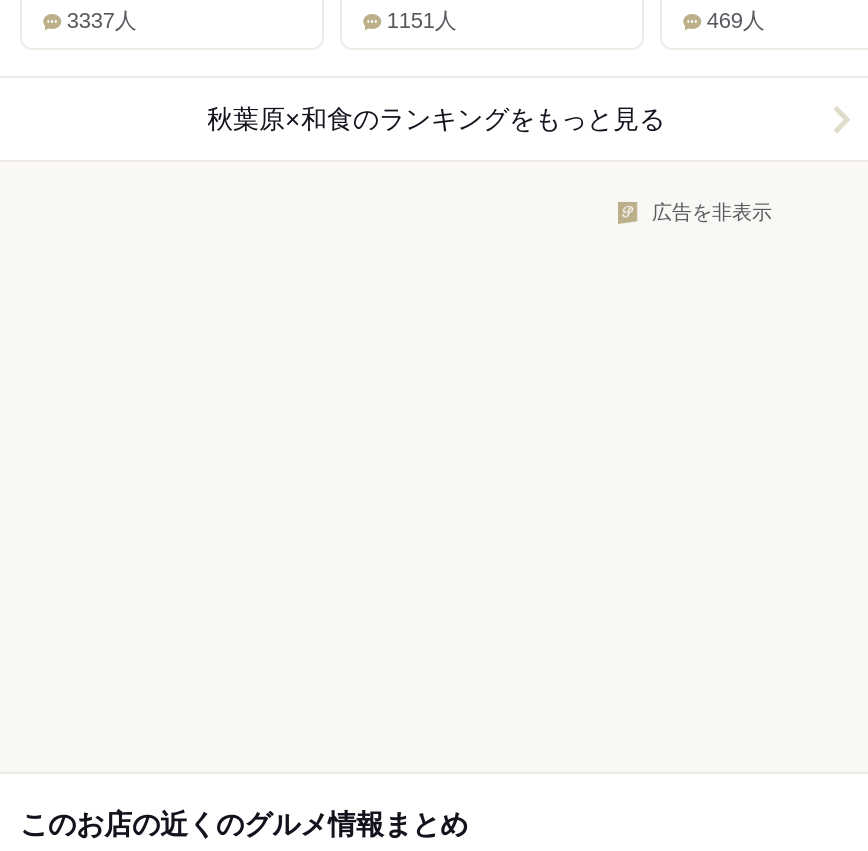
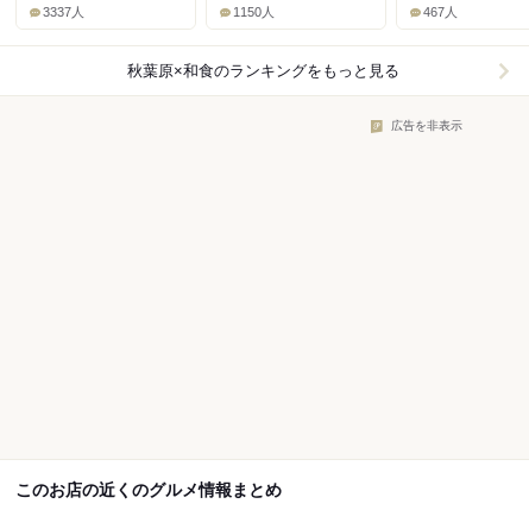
- 1151人
+ 1150人

- 469人
+ 467人
